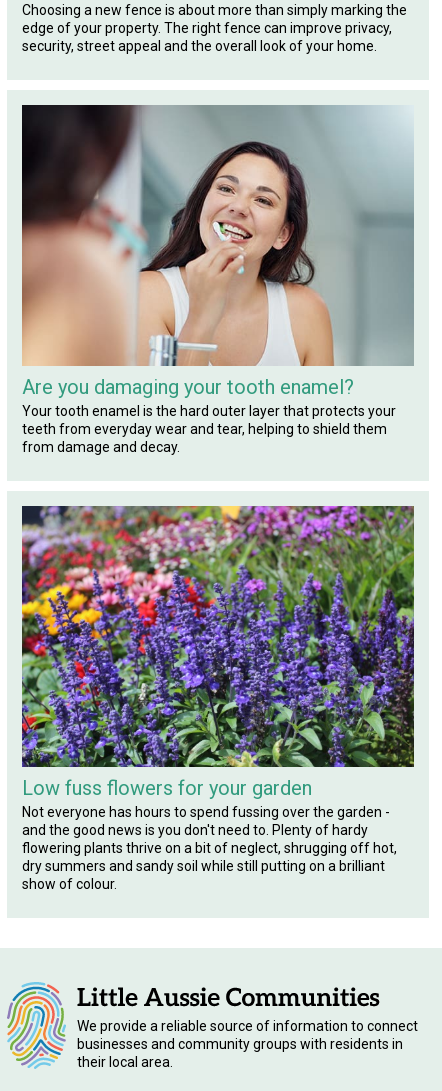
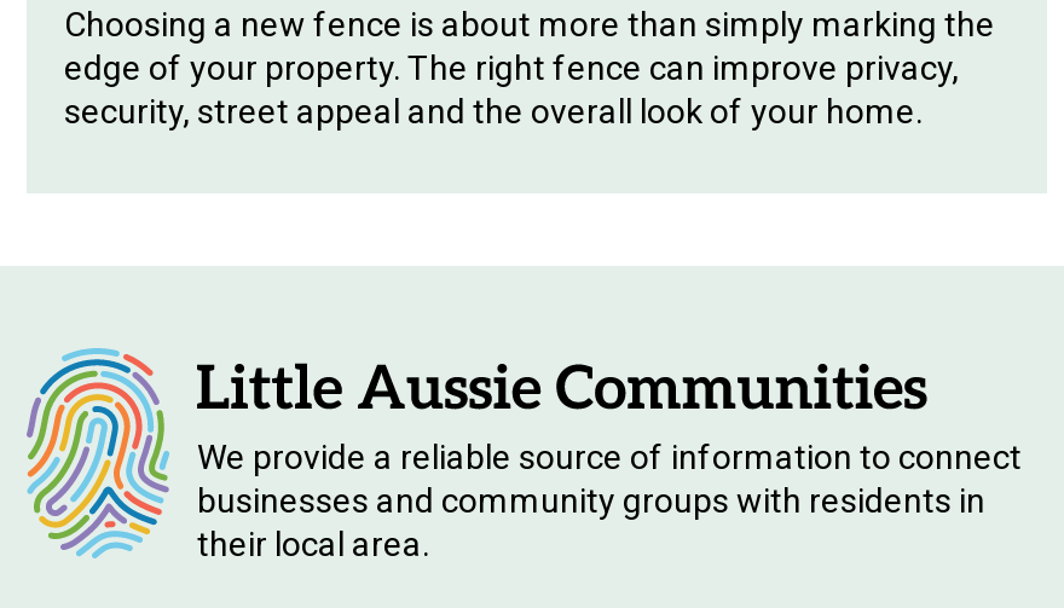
- [image]
- Are you damaging your tooth enamel?
- Your tooth enamel is the hard outer layer that protects your
- teeth from everyday wear and tear, helping to shield them
- from damage and decay.

- [image]
- Low fuss flowers for your garden
- Not everyone has hours to spend fussing over the garden -
- and the good news is you don't need to. Plenty of hardy
- flowering plants thrive on a bit of neglect, shrugging off hot,
- dry summers and sandy soil while still putting on a brilliant
- show of colour.
